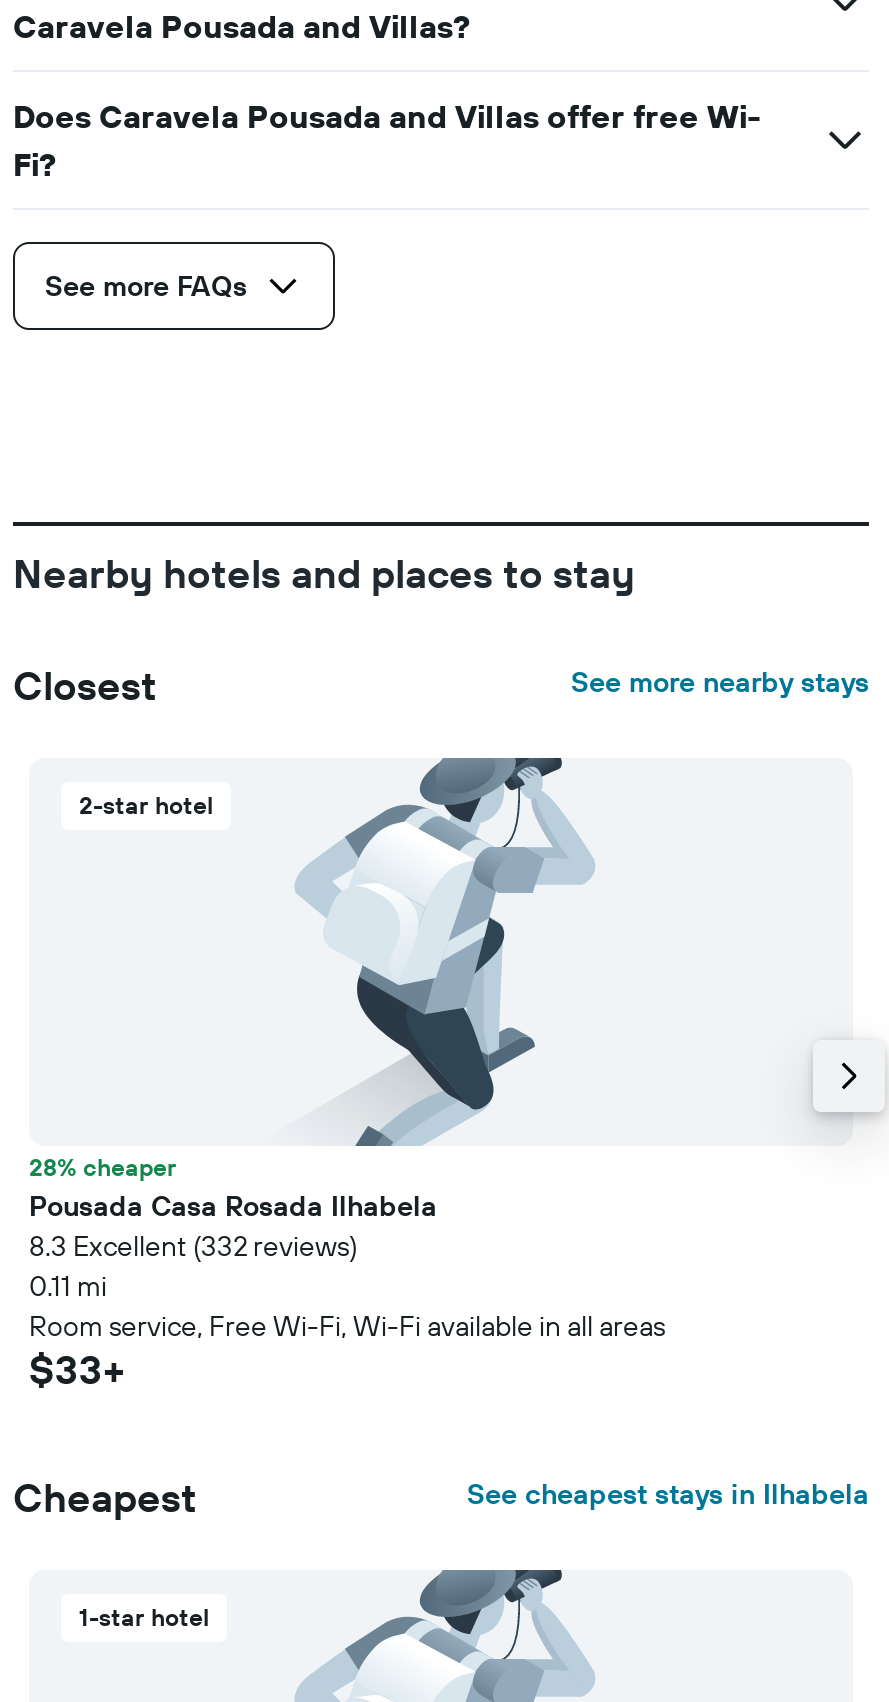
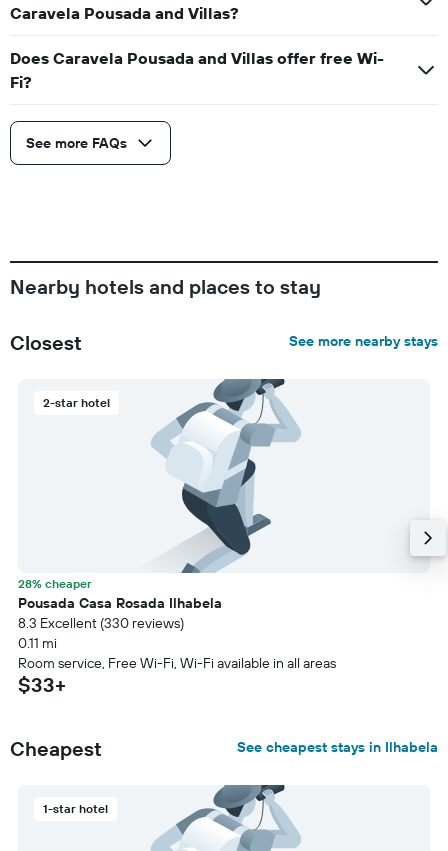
- 8.3 Excellent (332 reviews)
+ 8.3 Excellent (330 reviews)
